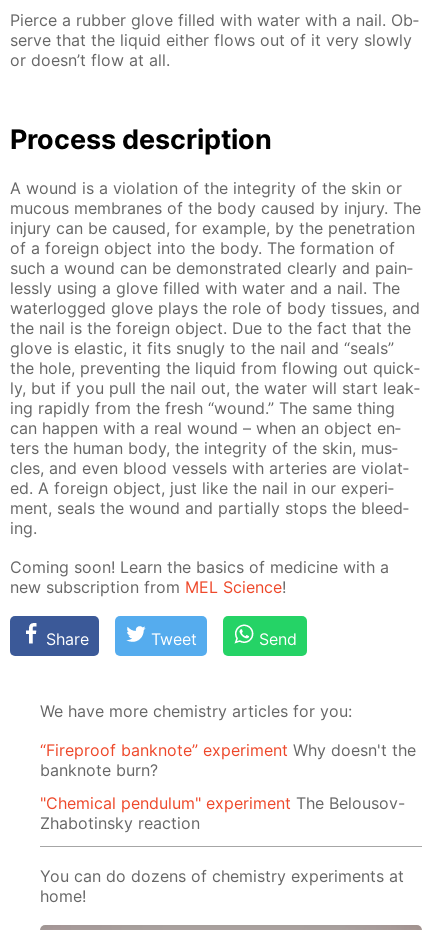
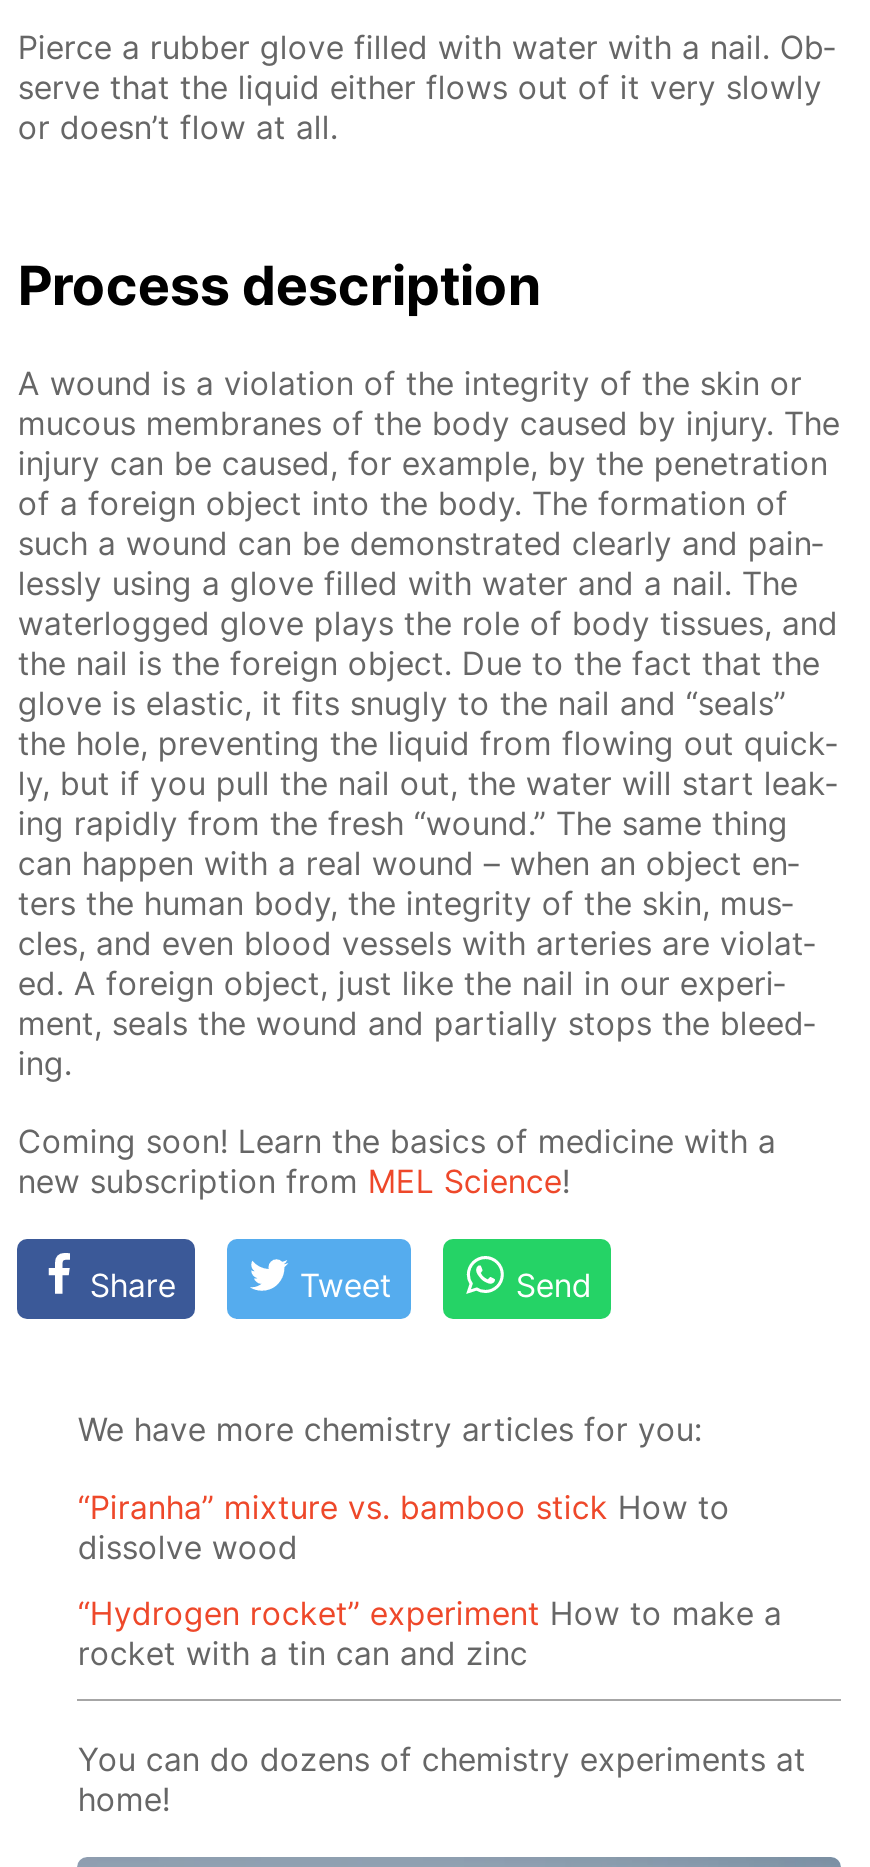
- “Fireproof banknote” experiment Why doesn't the
- banknote burn?
+ “Piranha” mixture vs. bamboo stick How to
+ dissolve wood

- "Chemical pendulum" experiment The Belousov-
- Zhabotinsky reaction
+ “Hydrogen rocket” experiment How to make a
+ rocket with a tin can and zinc
